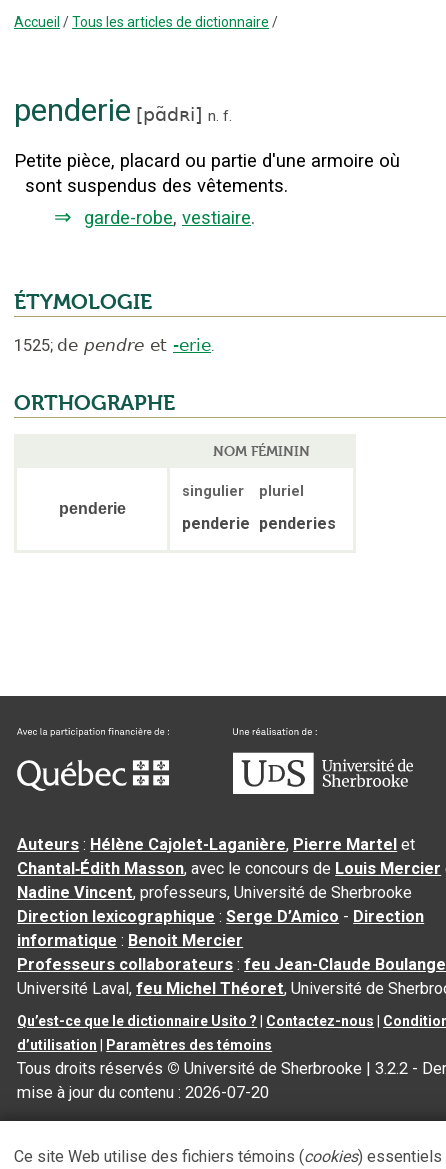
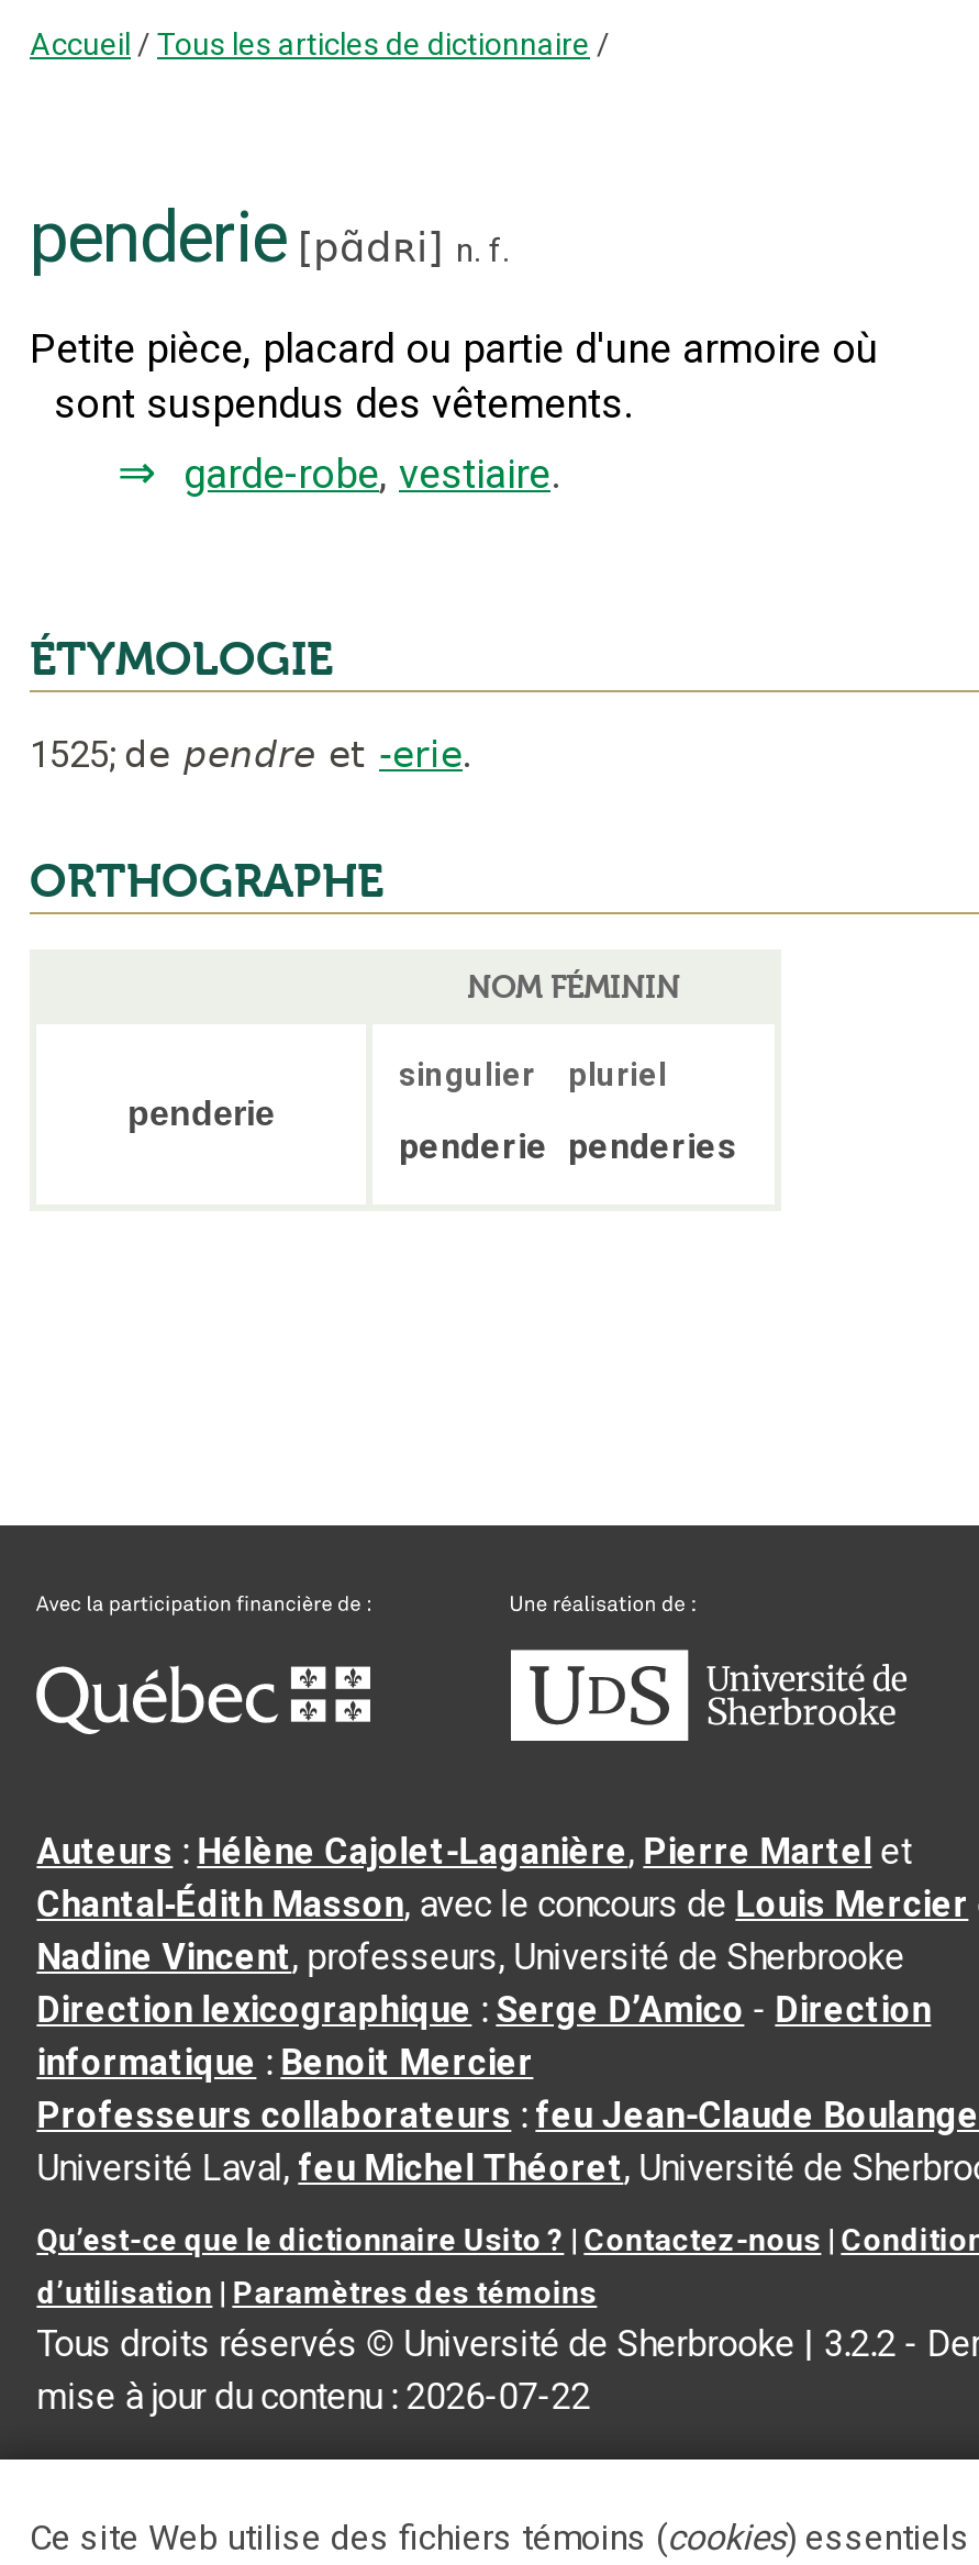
- mise à jour du contenu : 2026-07-20
+ mise à jour du contenu : 2026-07-22
